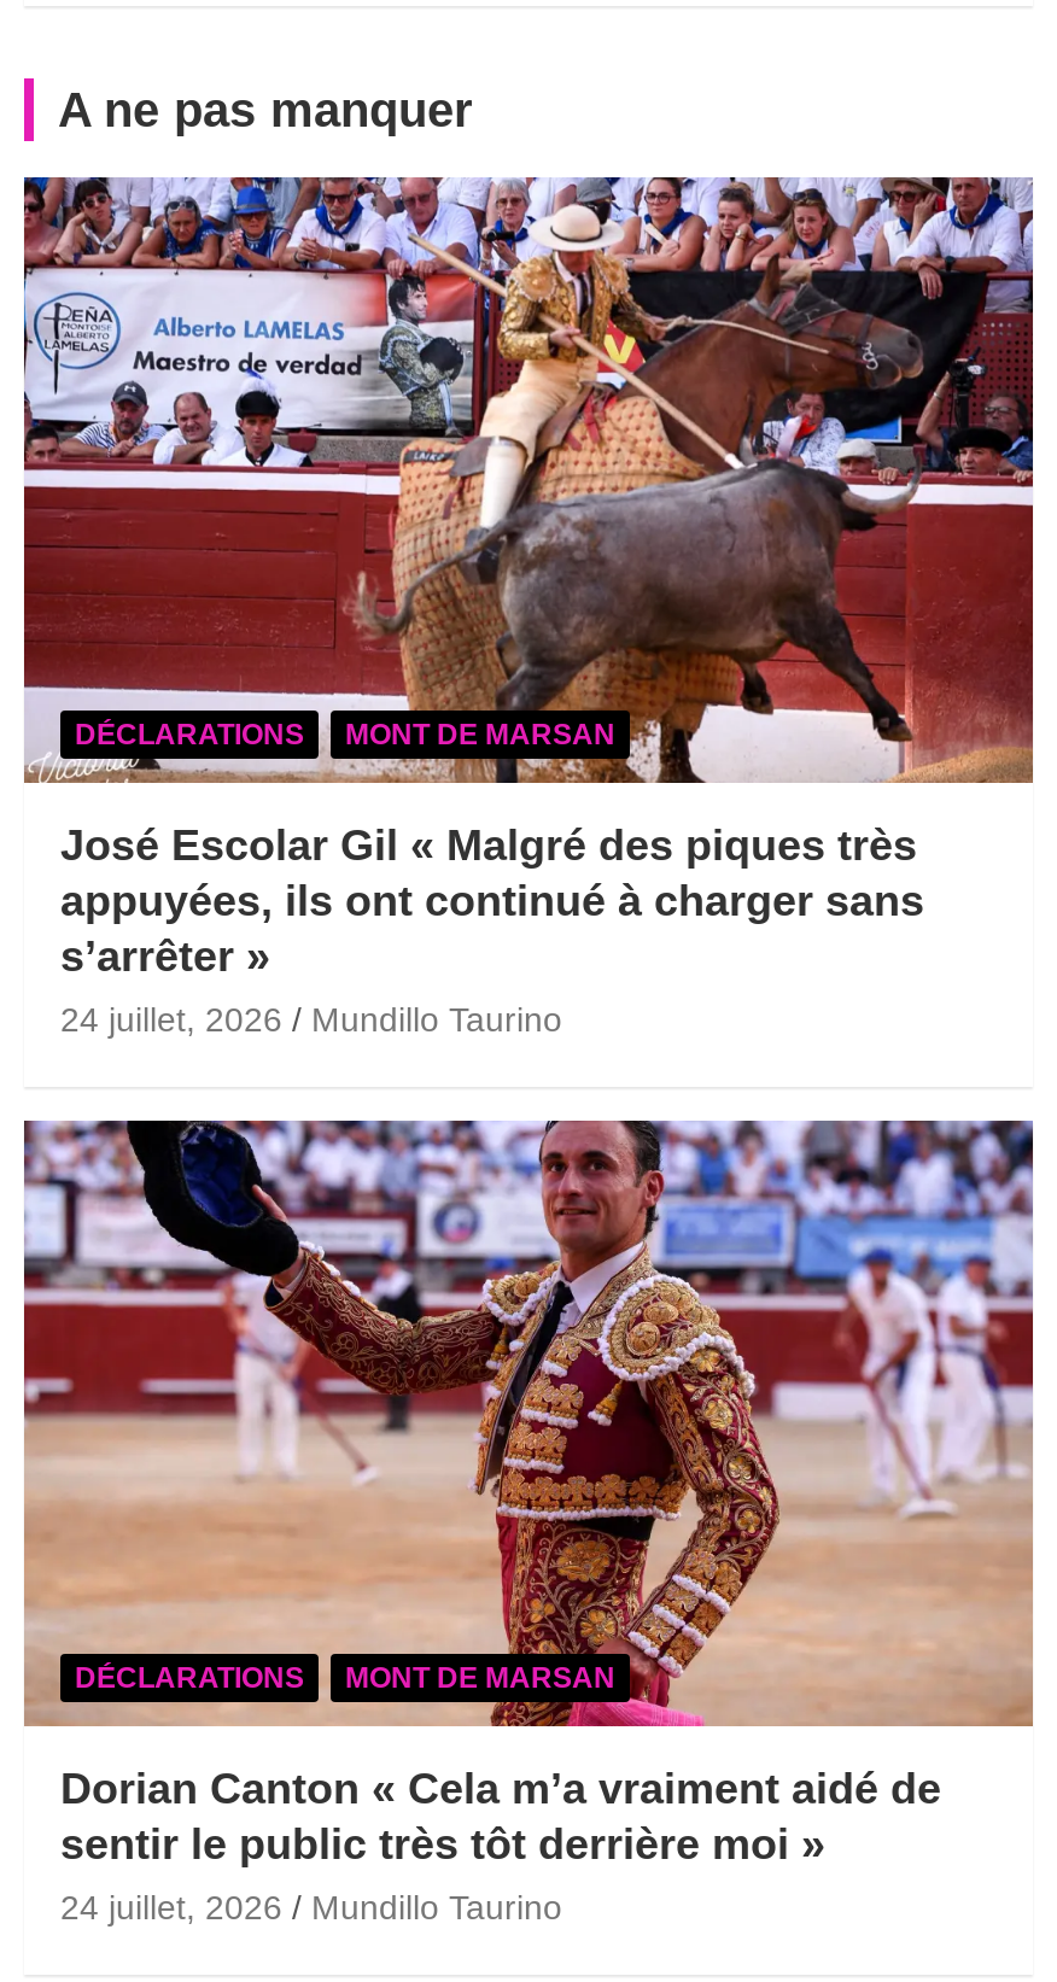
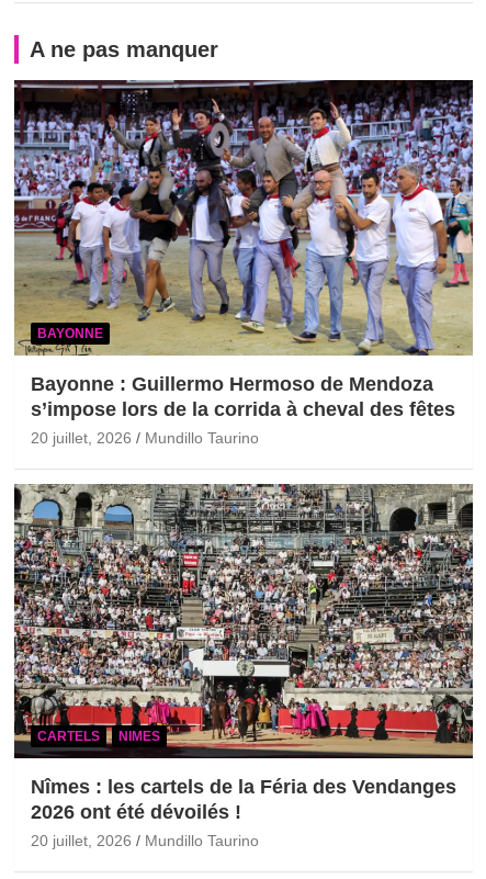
- [image]
- DÉCLARATIONS
- MONT DE MARSAN
+ [image]
+ BAYONNE

- José Escolar Gil « Malgré des piques très
- appuyées, ils ont continué à charger sans
- s’arrêter »
- 24 juillet, 2026
+ Bayonne : Guillermo Hermoso de Mendoza
+ s’impose lors de la corrida à cheval des fêtes
+ 20 juillet, 2026

- [image]
- DÉCLARATIONS
- MONT DE MARSAN
+ [image]
+ CARTELS
+ NIMES

- Dorian Canton « Cela m’a vraiment aidé de
- sentir le public très tôt derrière moi »
- 24 juillet, 2026
+ Nîmes : les cartels de la Féria des Vendanges
+ 2026 ont été dévoilés !
+ 20 juillet, 2026
